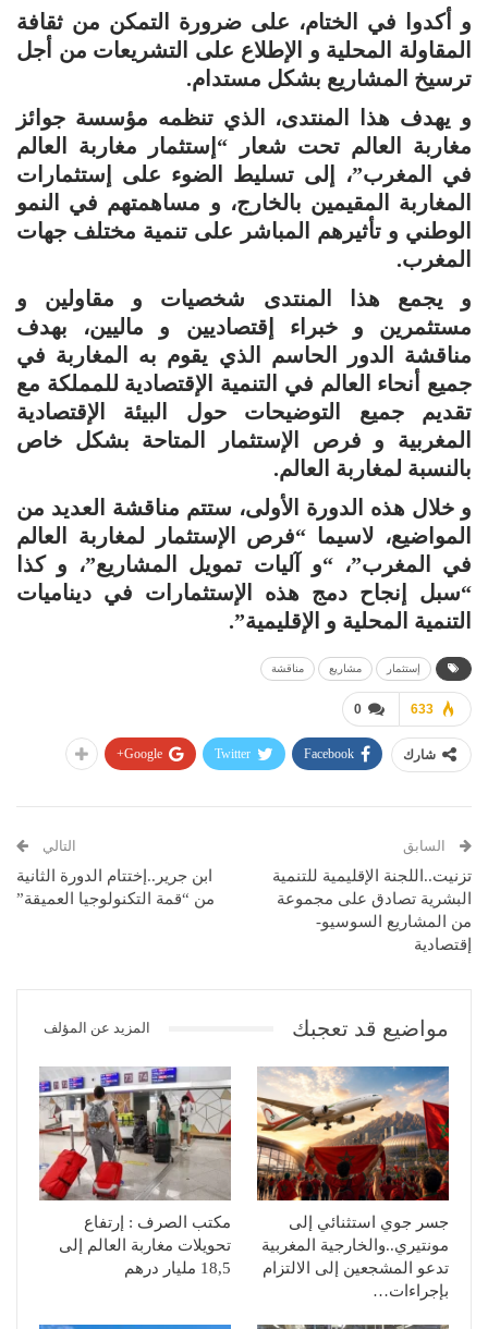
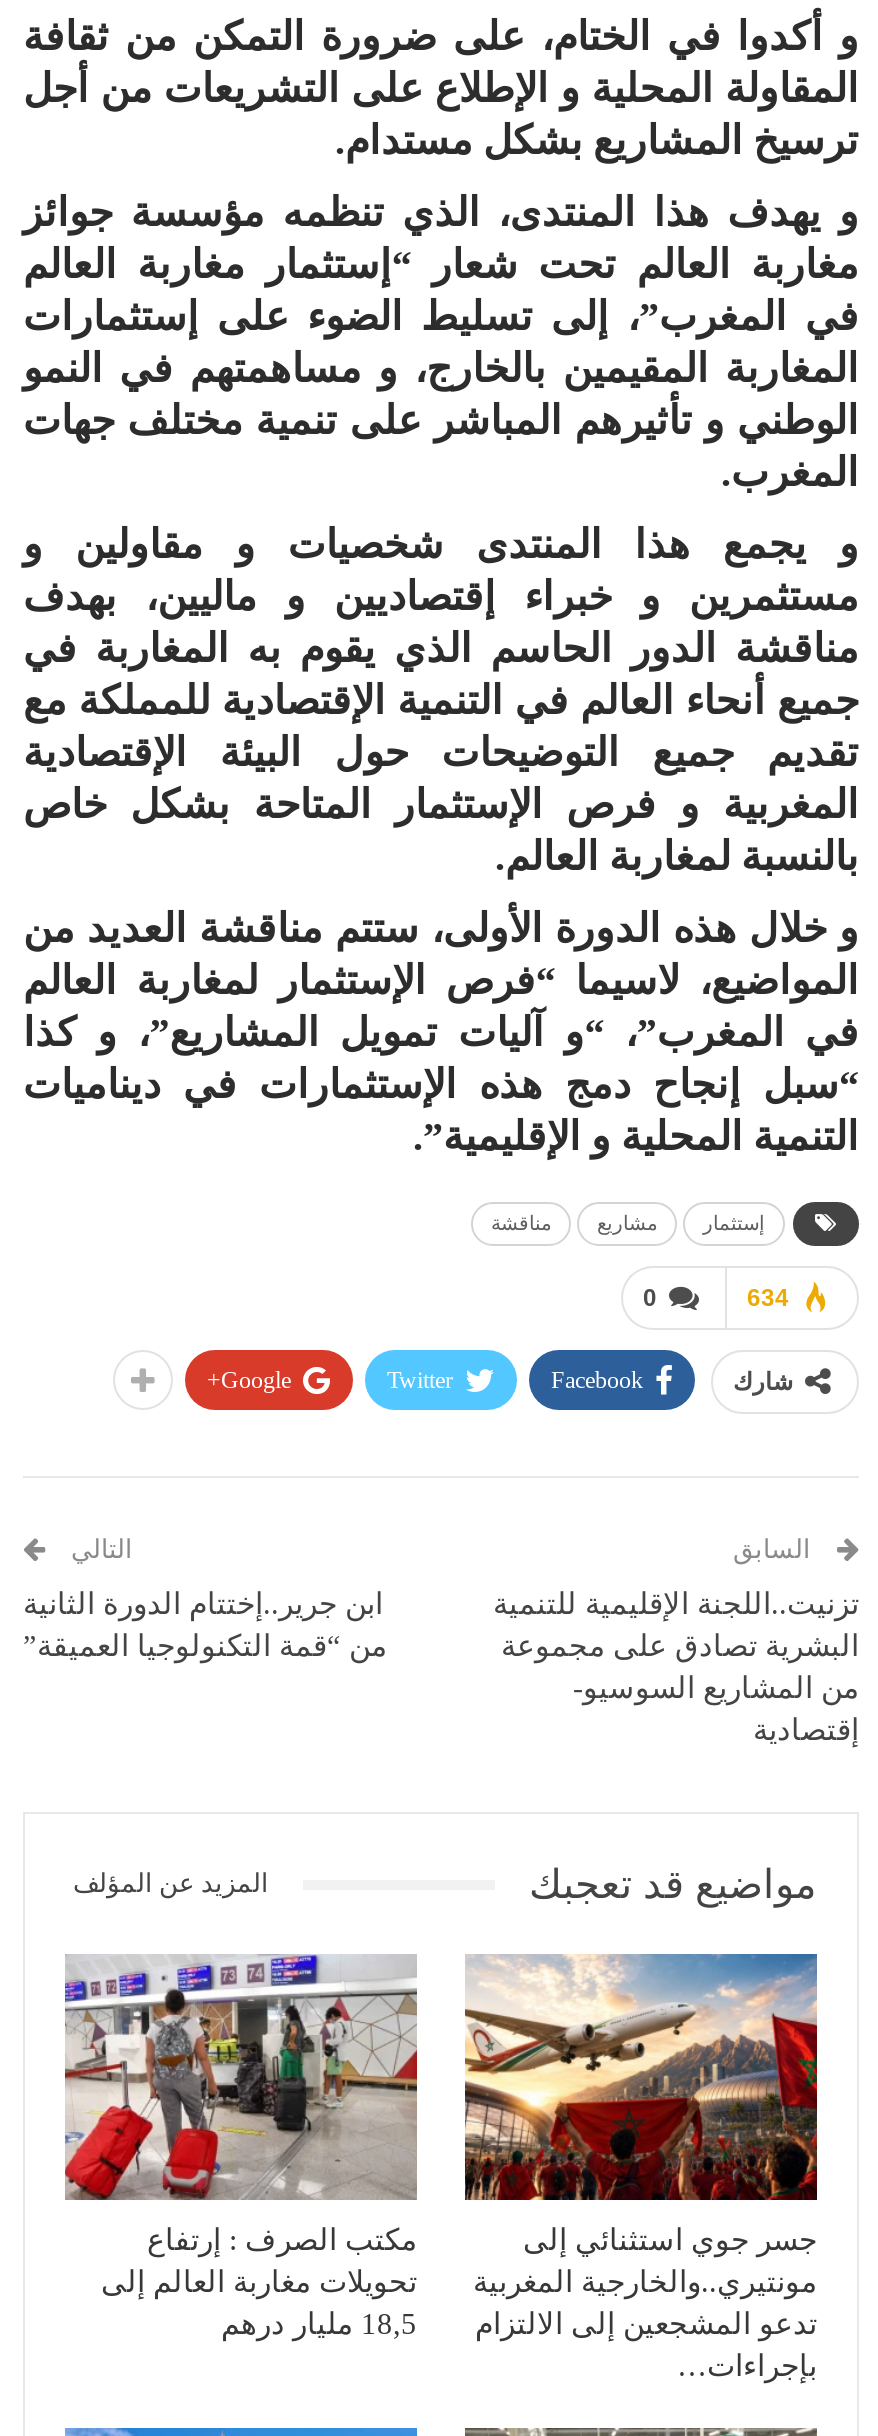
- 633
+ 634
